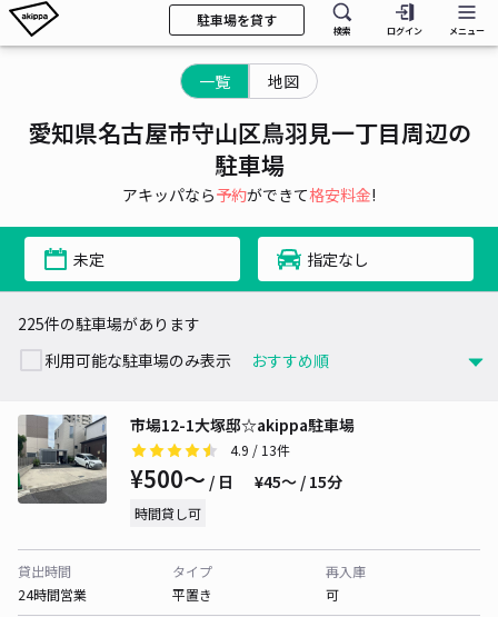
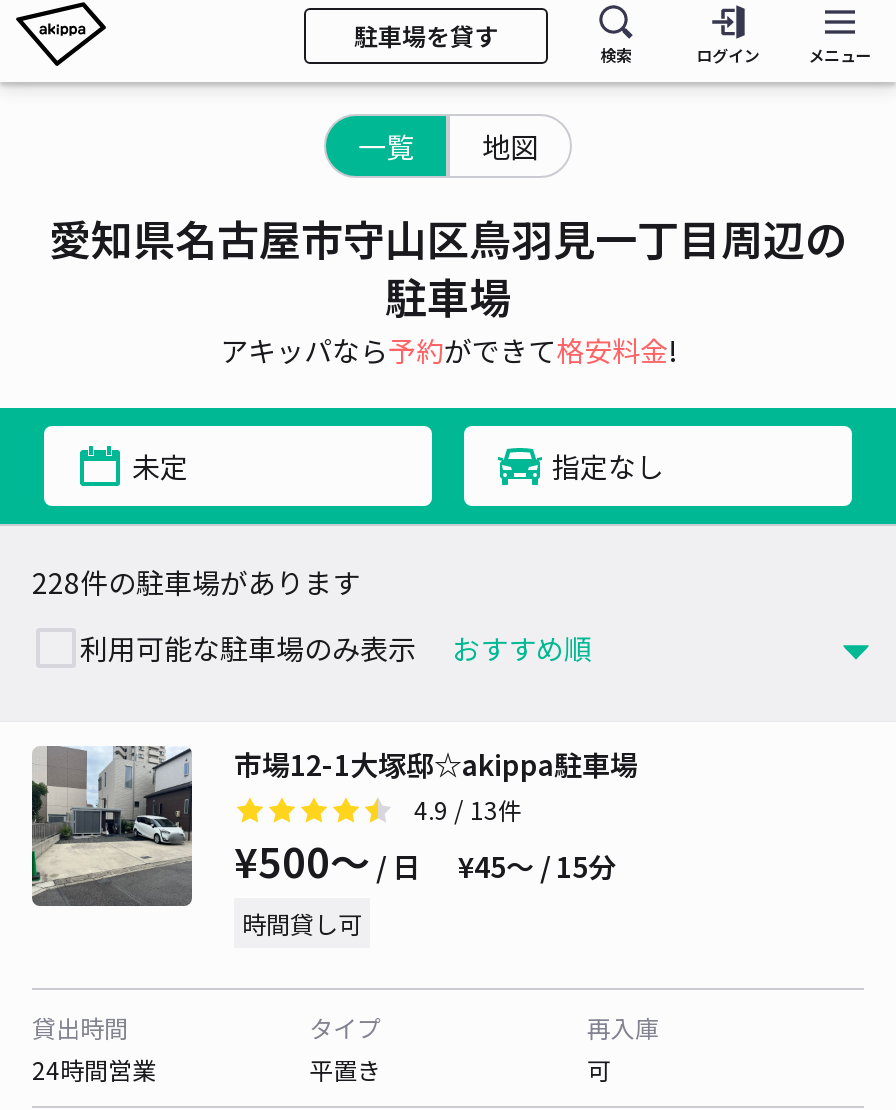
- 225件の駐車場があります
+ 228件の駐車場があります
